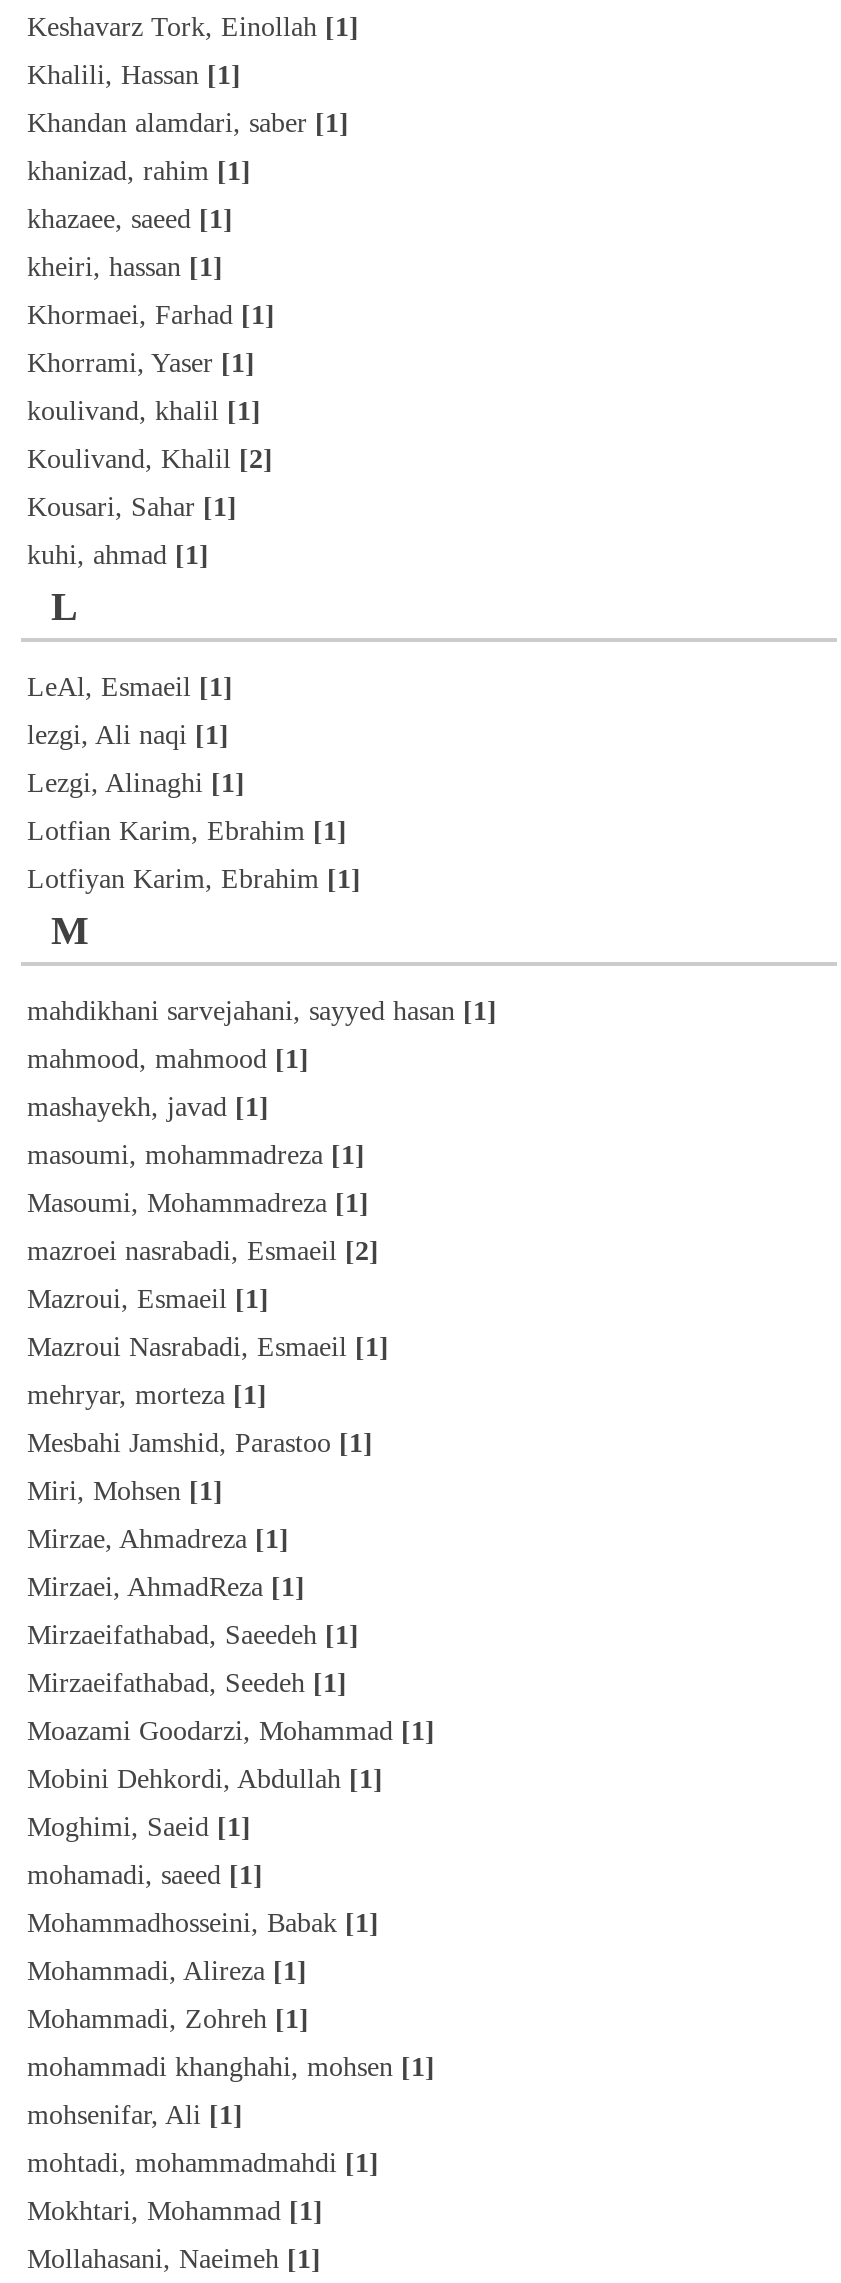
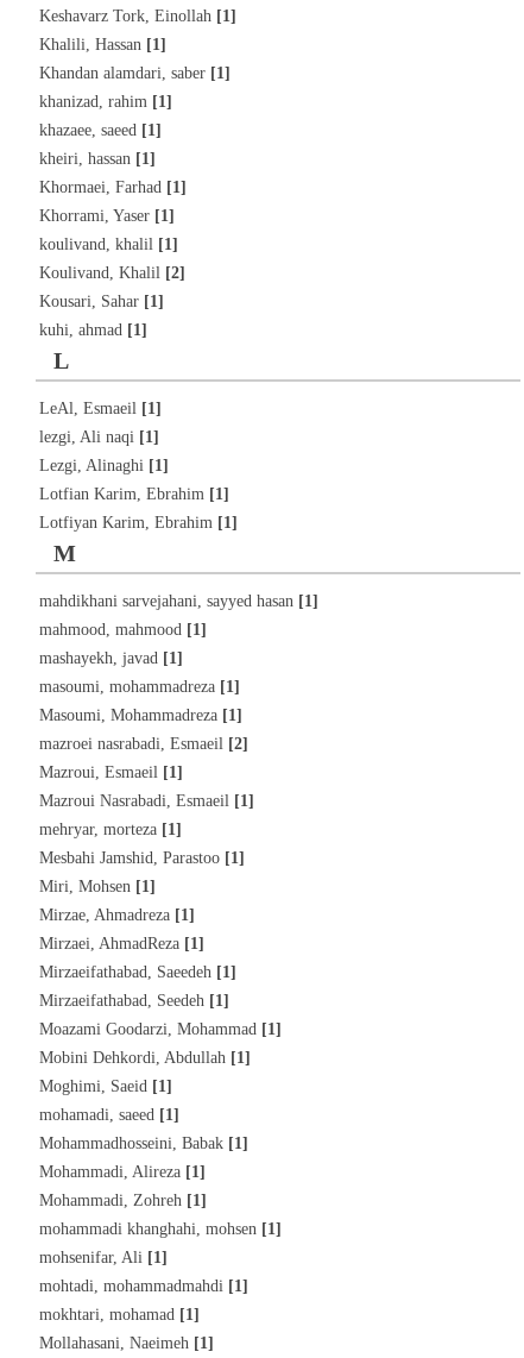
- Mokhtari, Mohammad [1]
+ mokhtari, mohamad [1]
